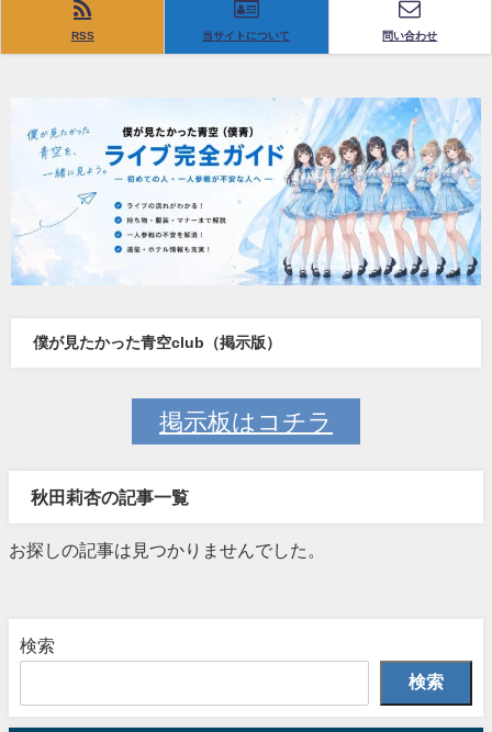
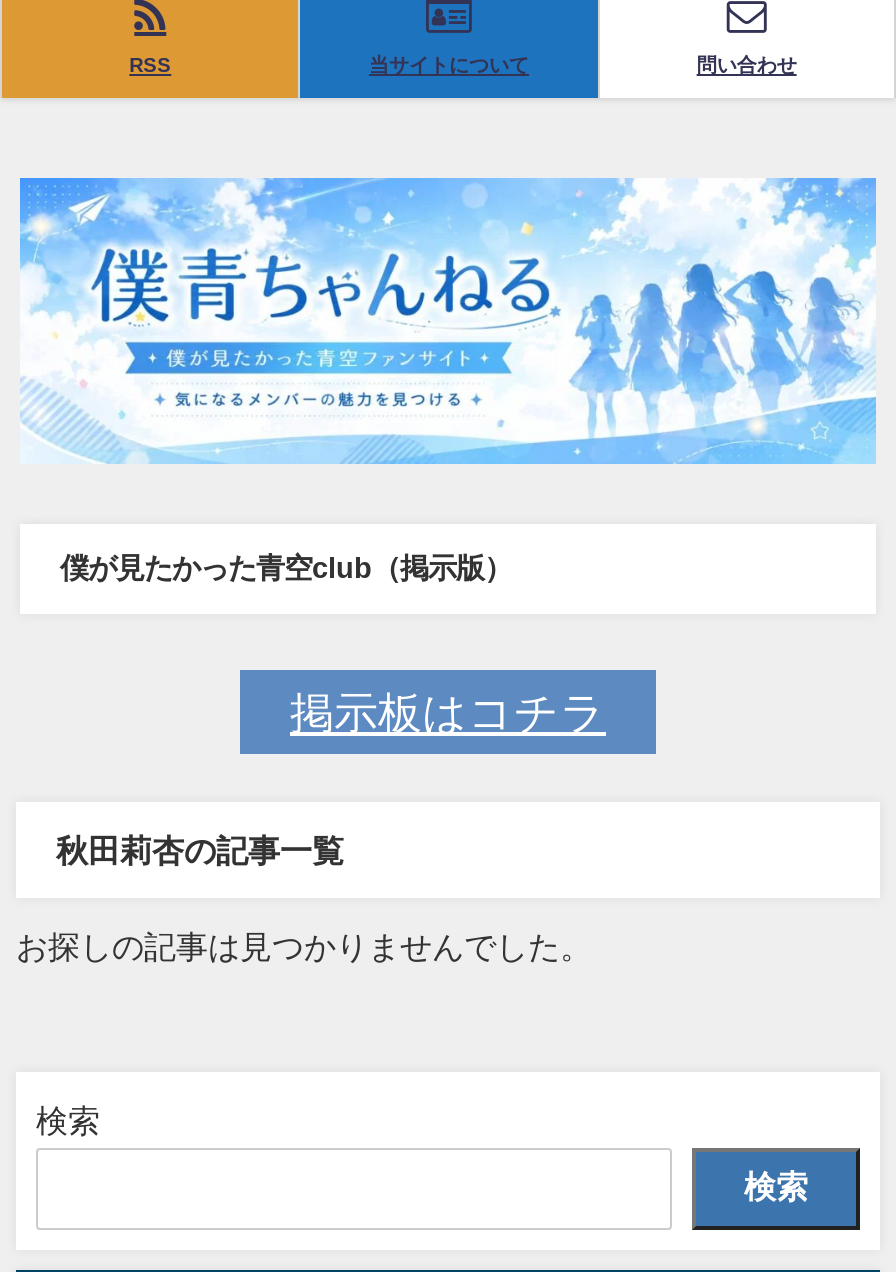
- [image]
+ [image]
